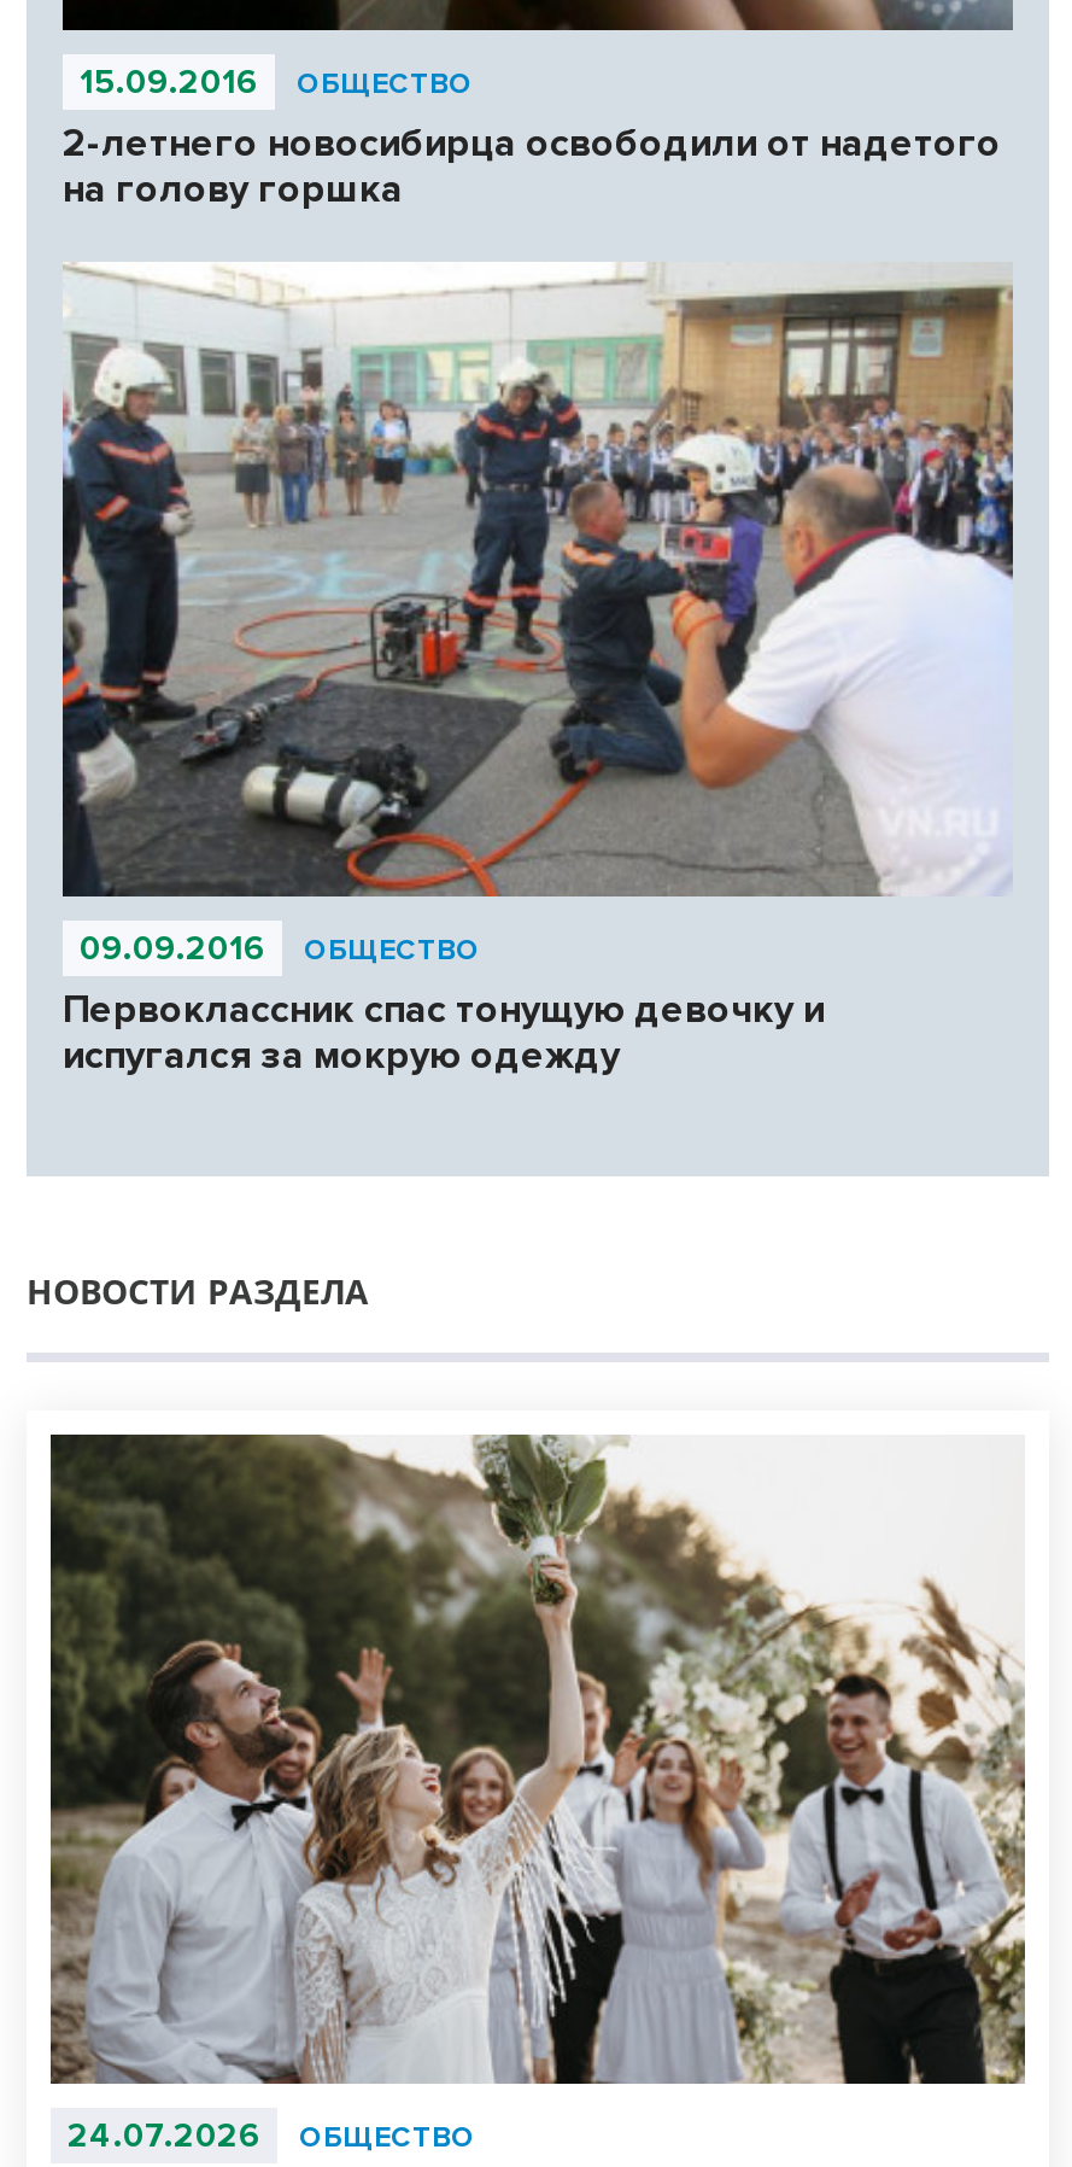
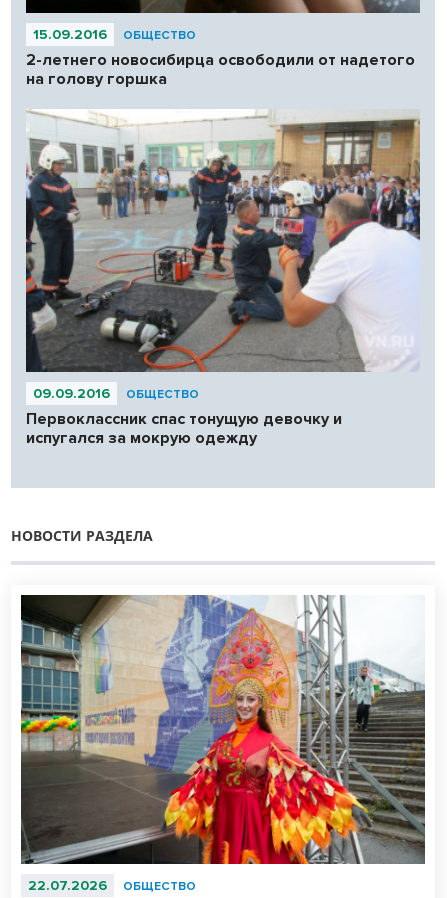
- [image]
- 24.07.2026 ОБЩЕСТВО
+ [image]
+ 22.07.2026 ОБЩЕСТВО
